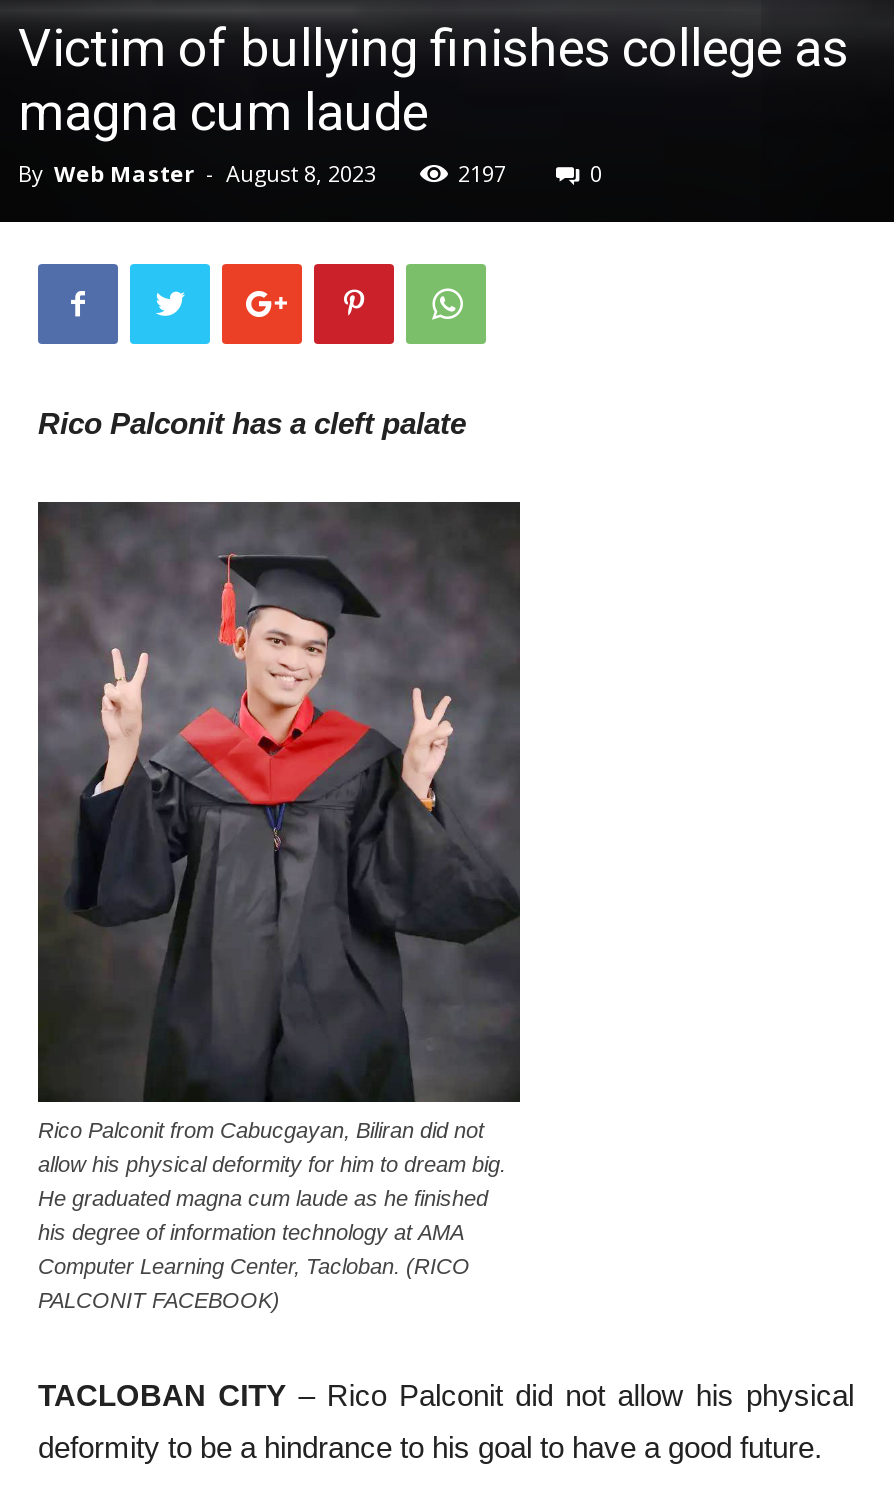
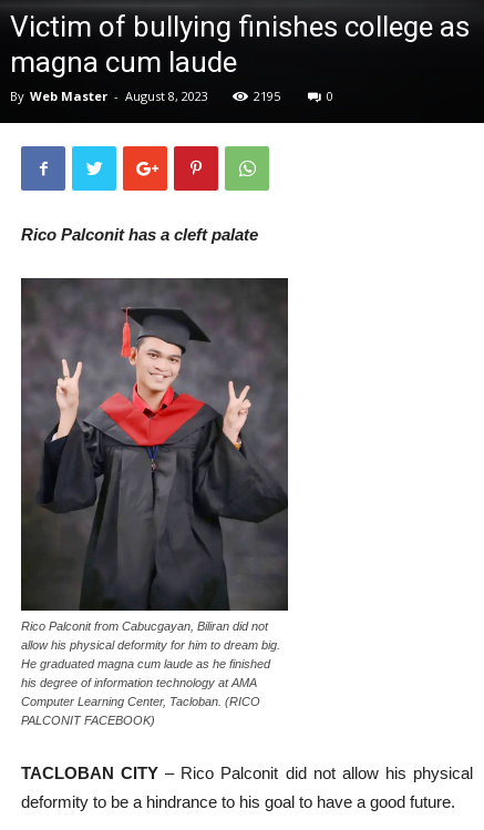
- 2197
+ 2195
